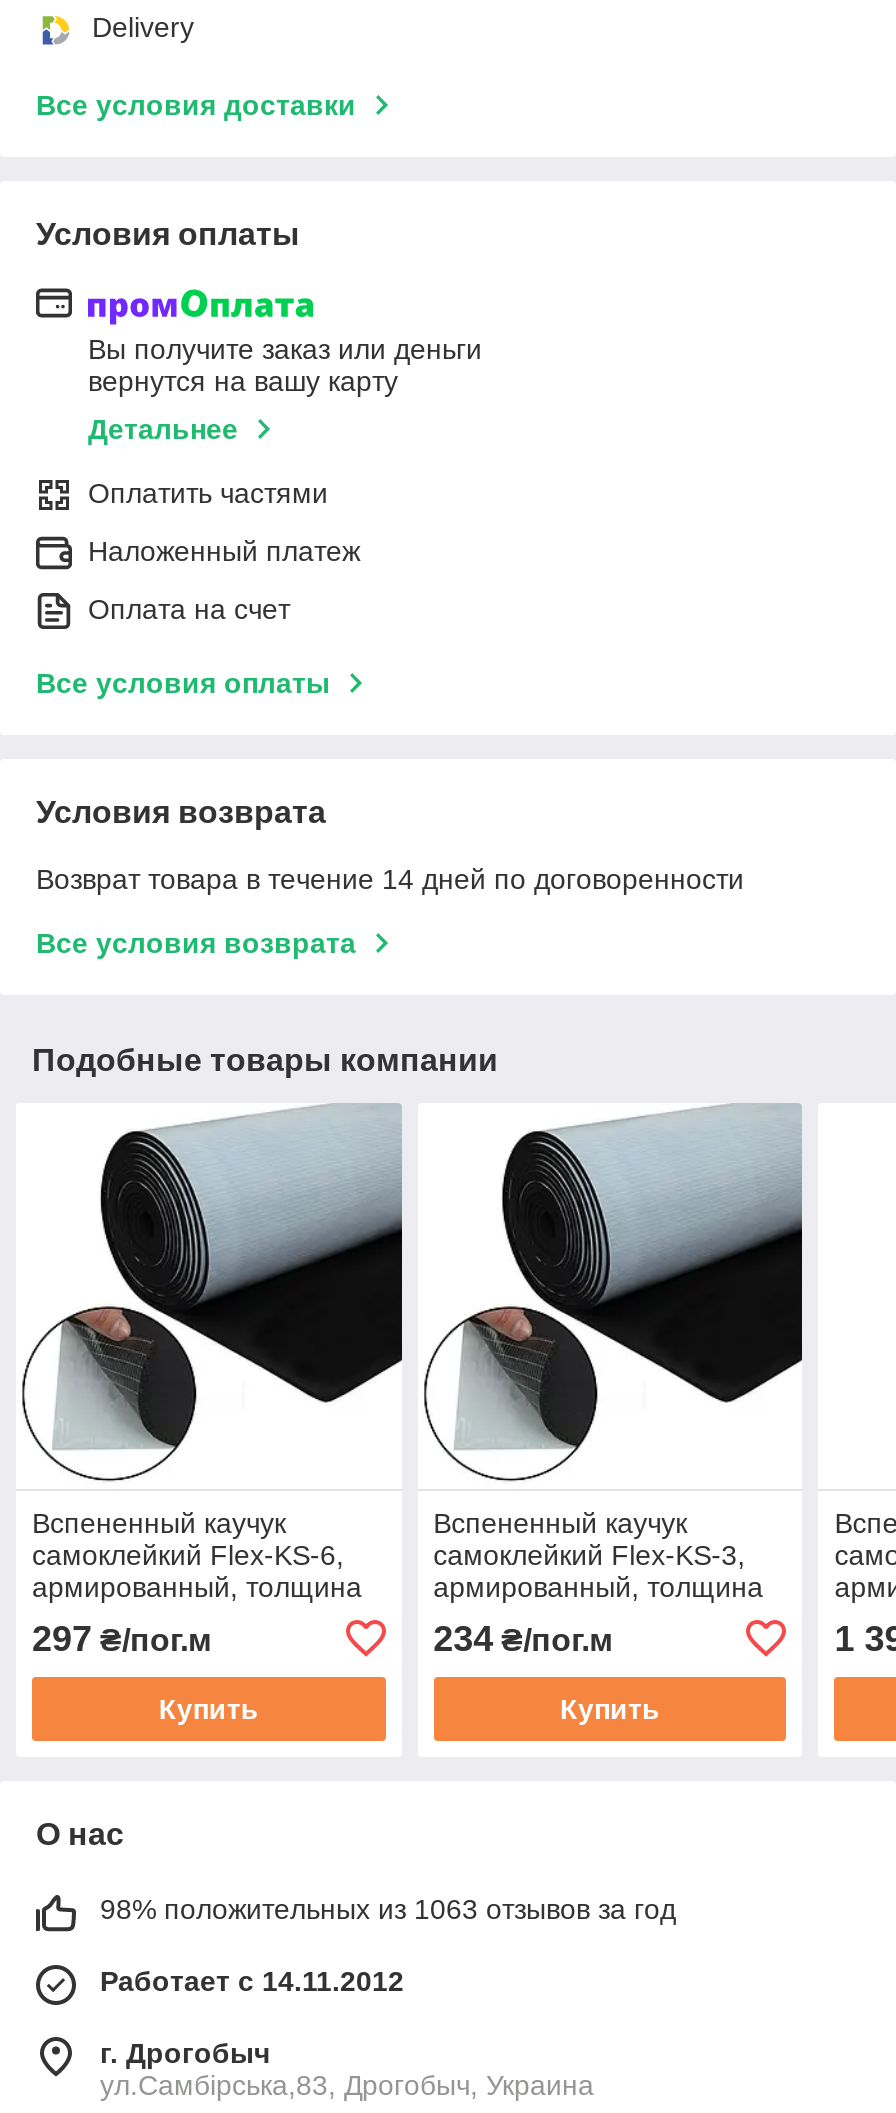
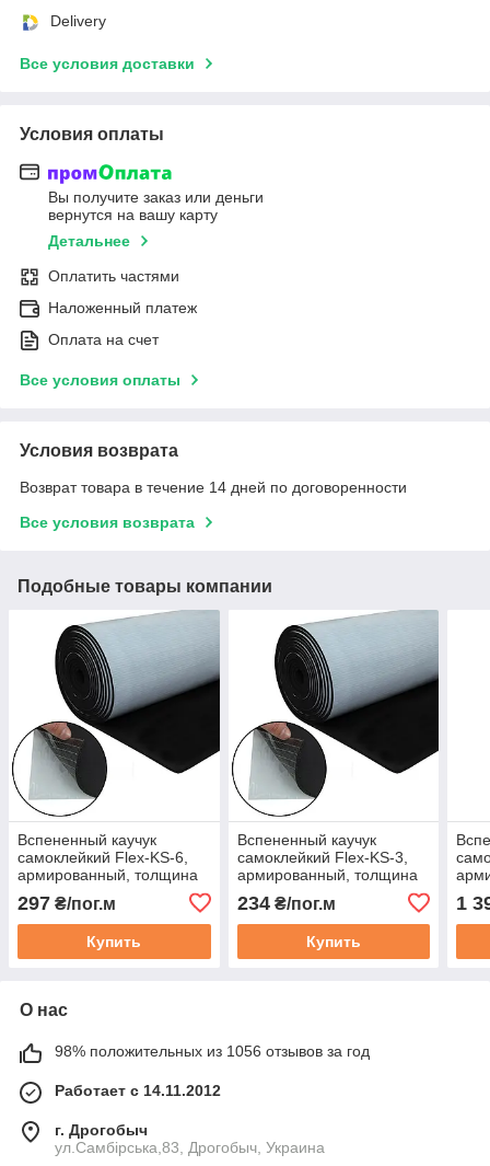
- 98% положительных из 1063 отзывов за год
+ 98% положительных из 1056 отзывов за год
